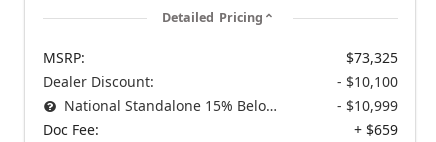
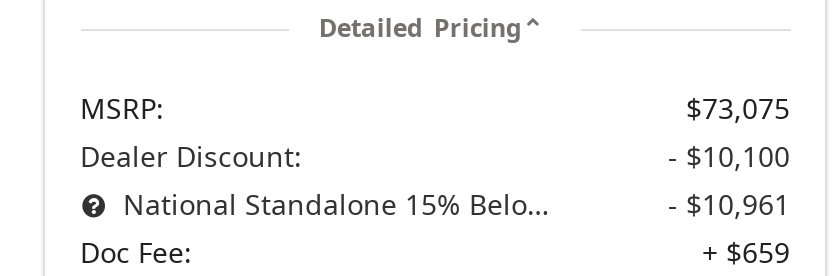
- $73,325
+ $73,075

- - $10,999
+ - $10,961
